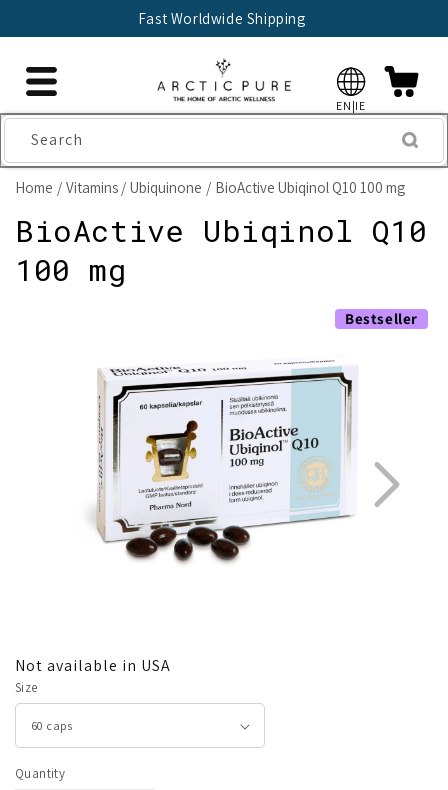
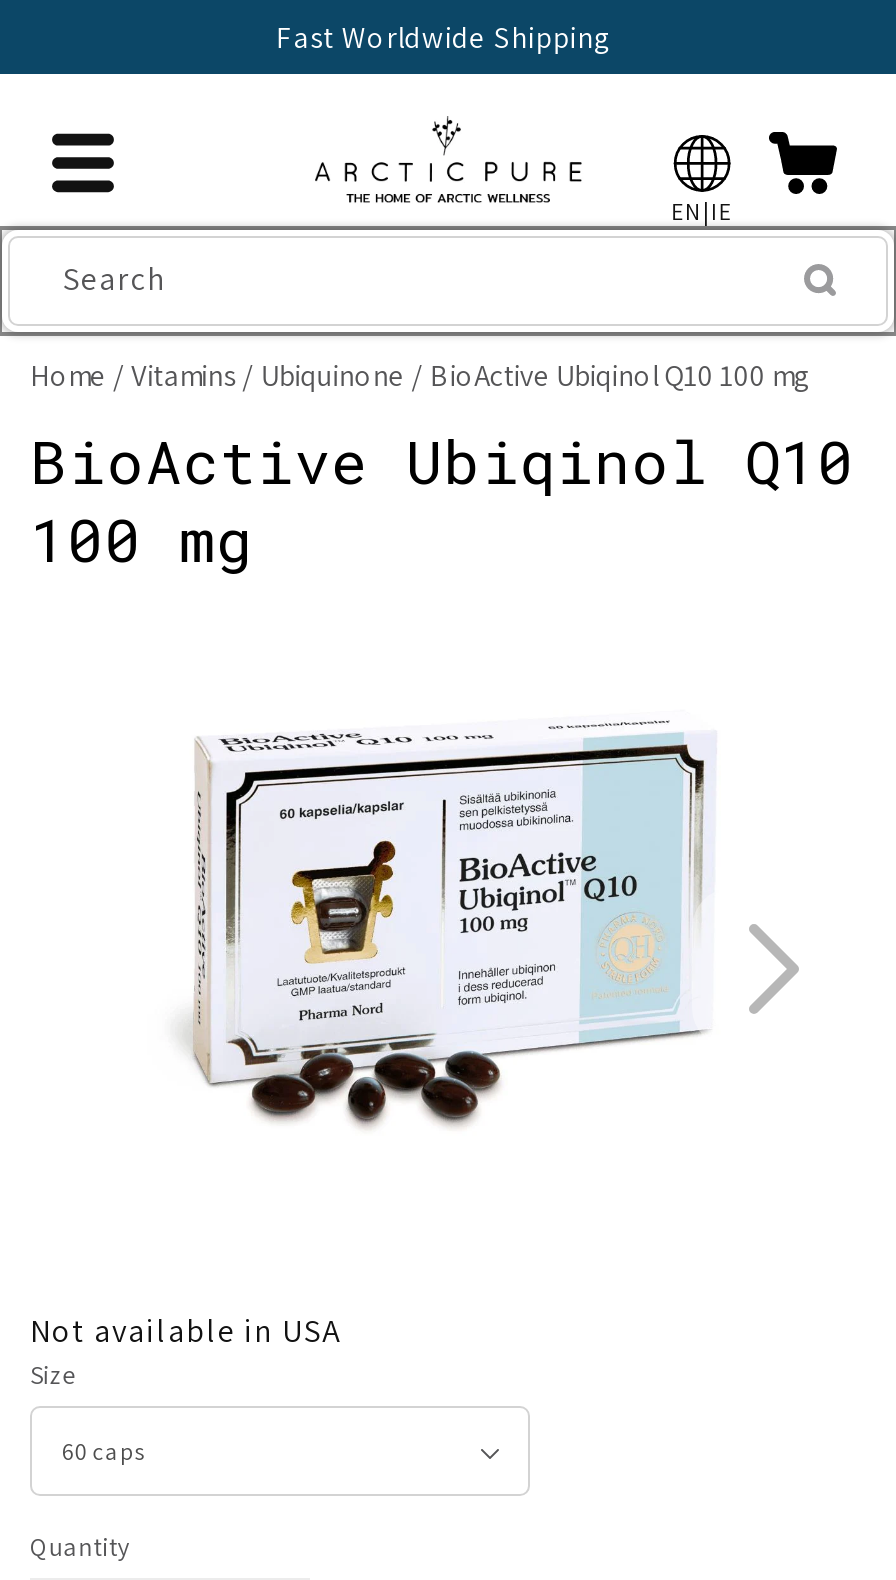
- Bestseller
